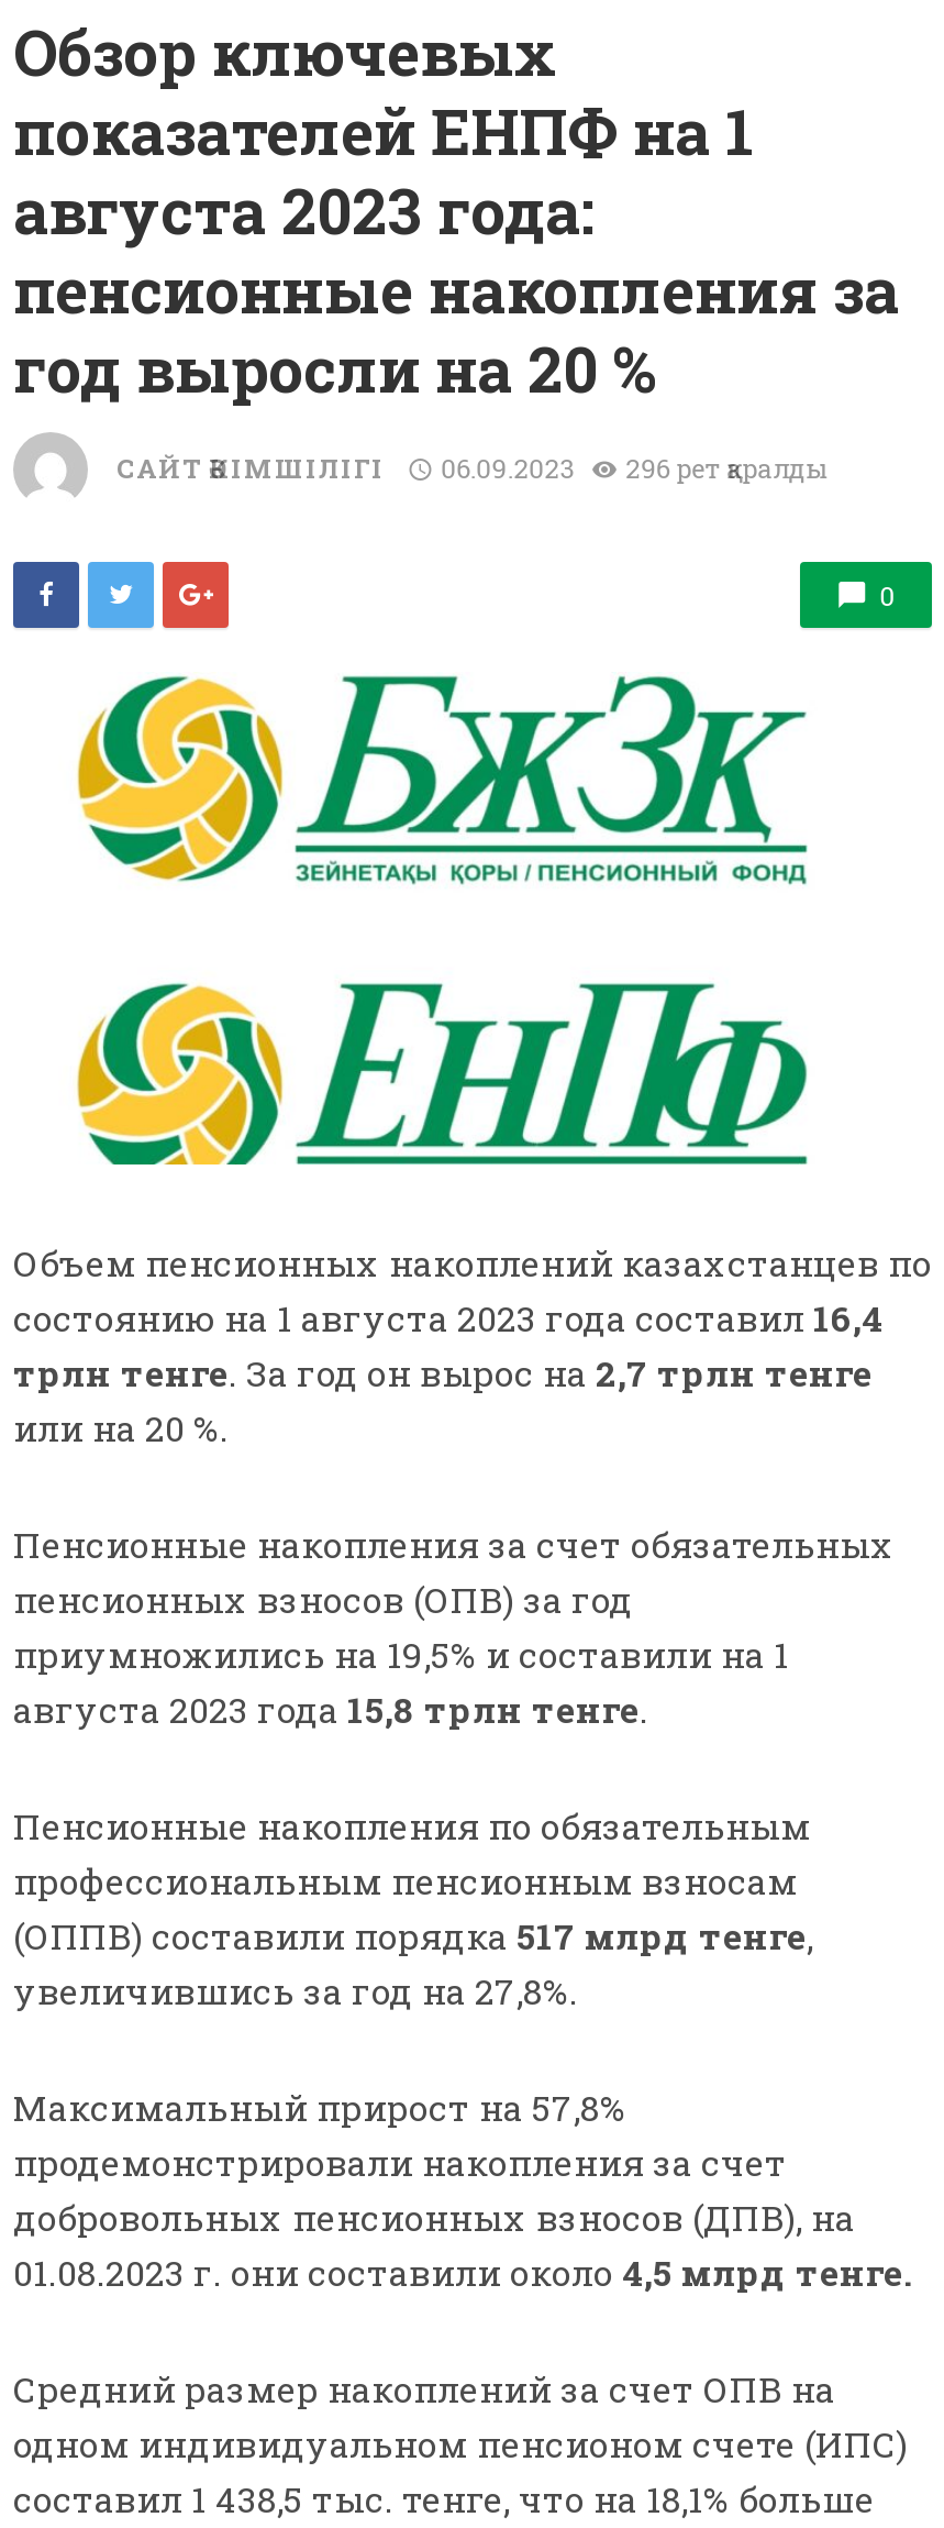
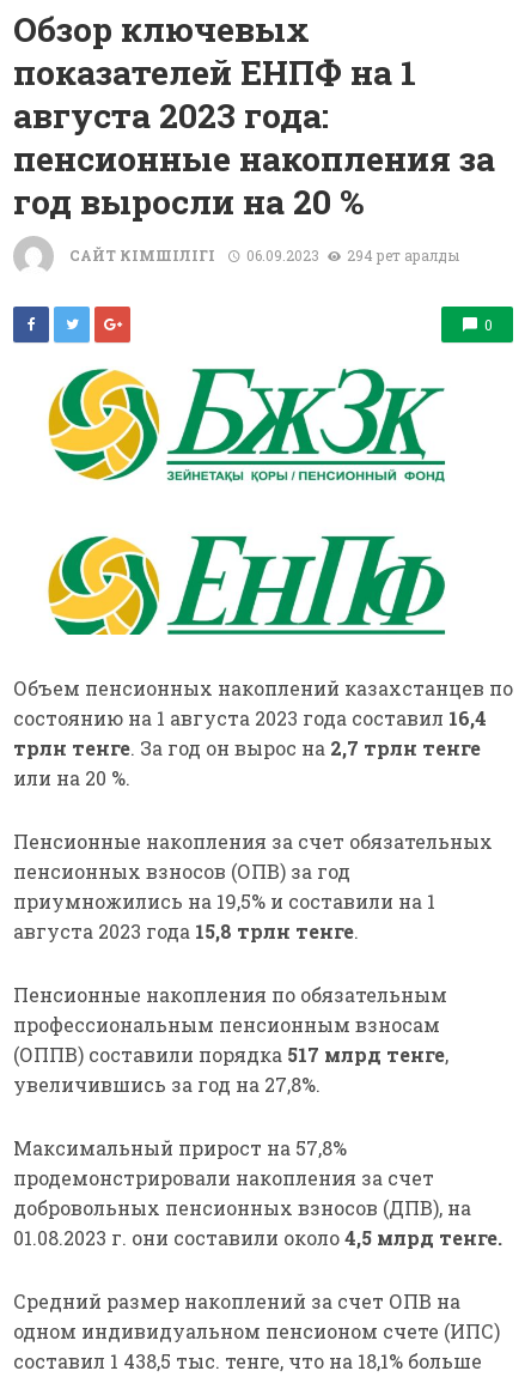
- САЙТ ӘКІМШІЛІГІ 06.09.2023 296 рет қаралды
+ САЙТ ӘКІМШІЛІГІ 06.09.2023 294 рет қаралды
